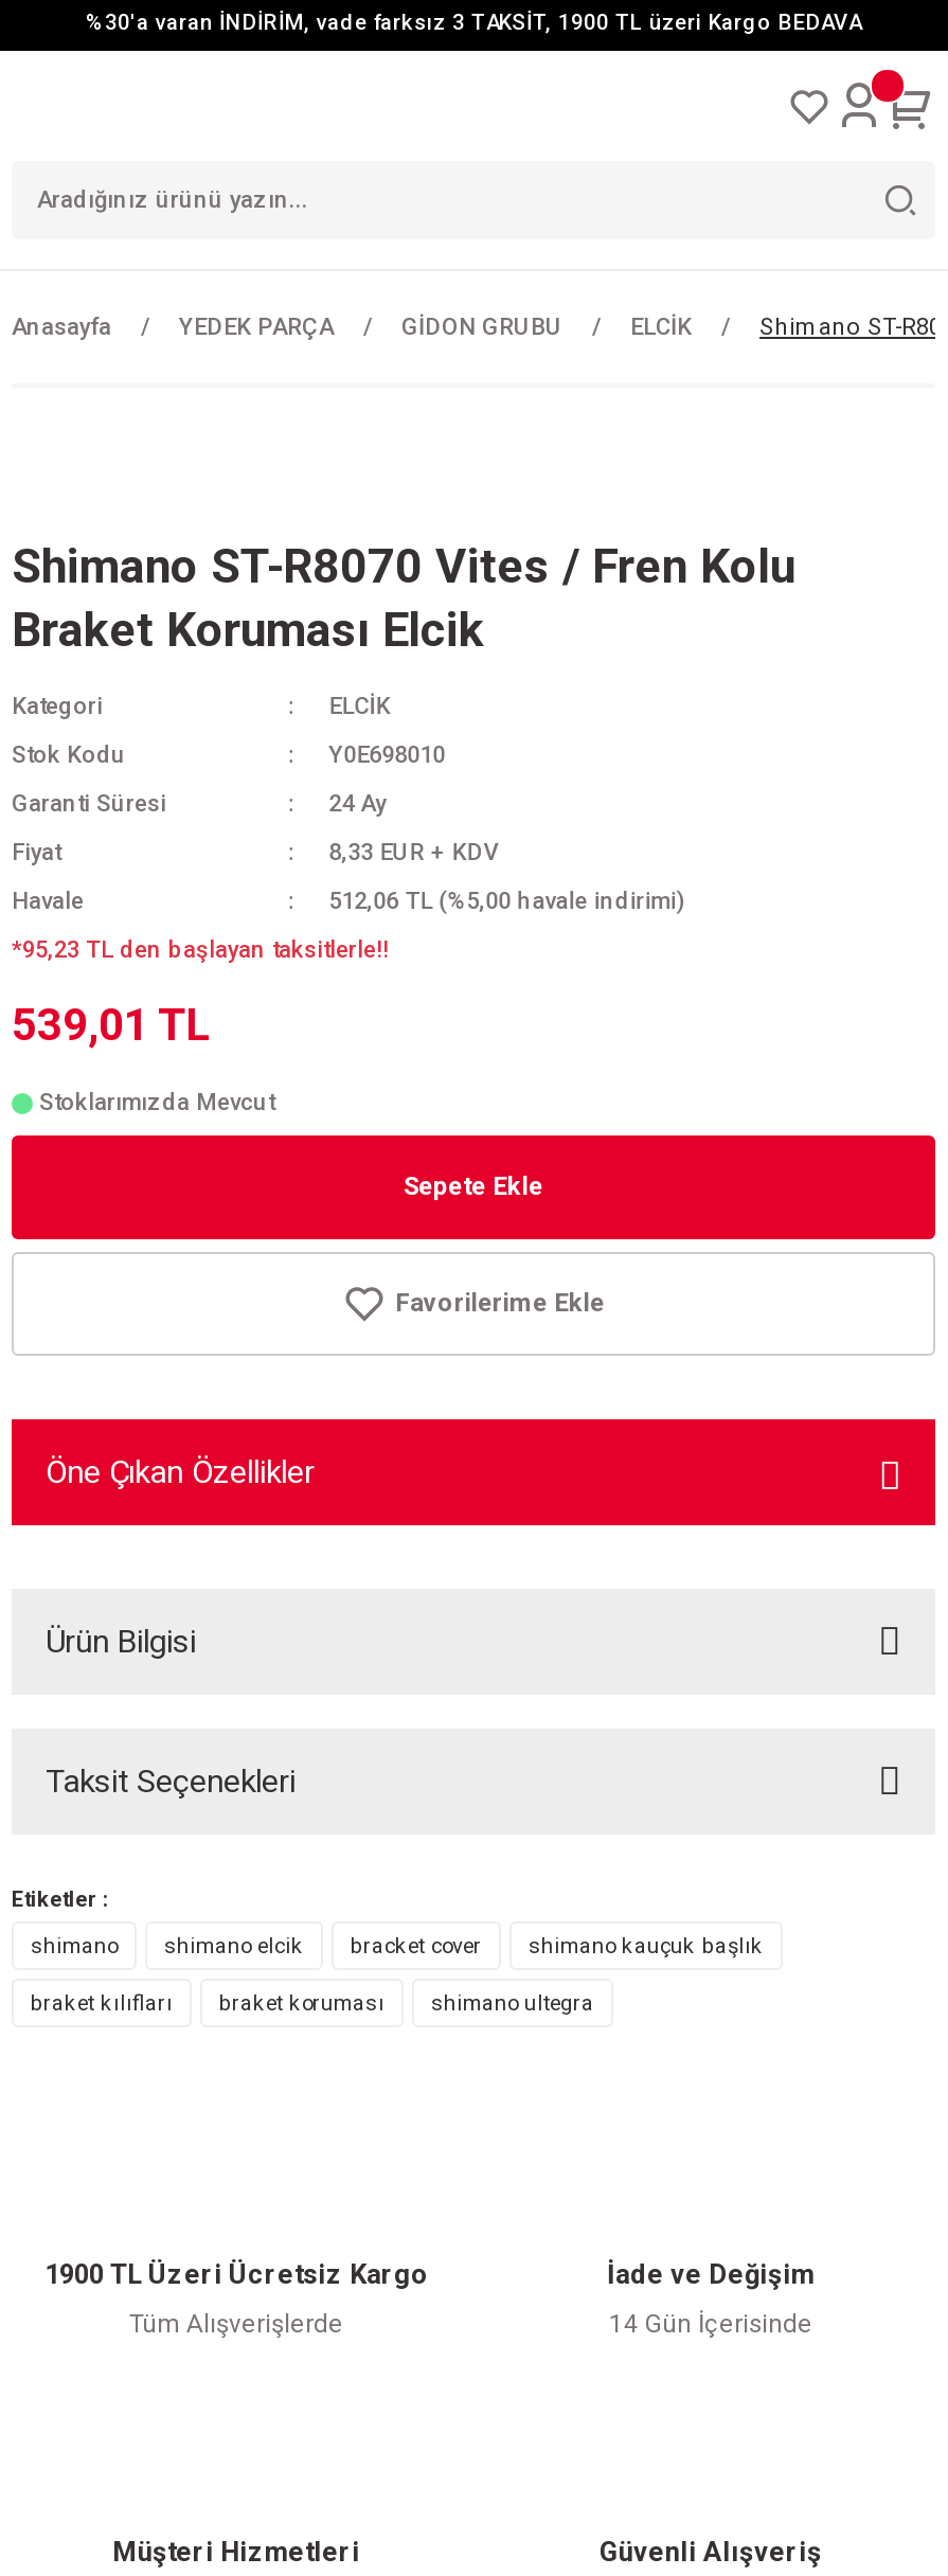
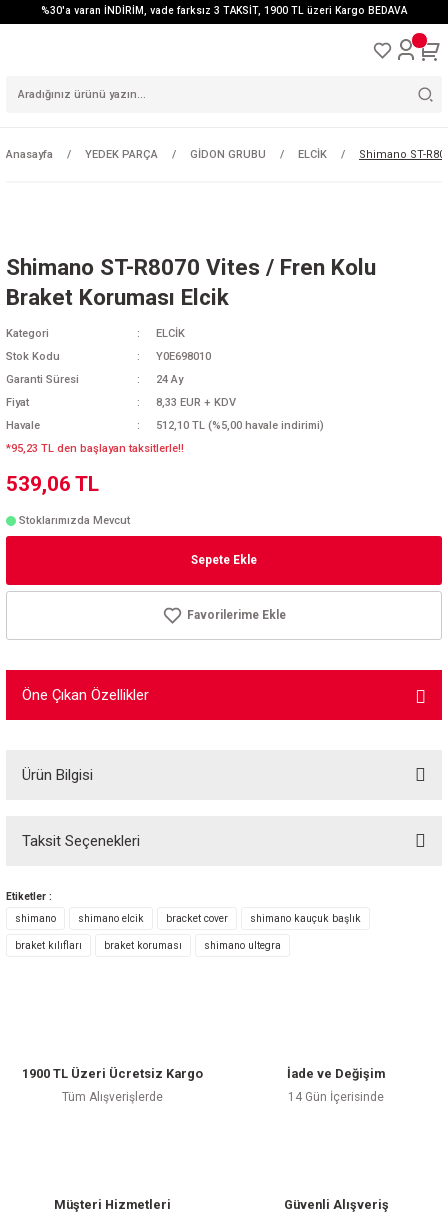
- 512,06 TL (%5,00 havale indirimi)
+ 512,10 TL (%5,00 havale indirimi)

- 539,01 TL
+ 539,06 TL
